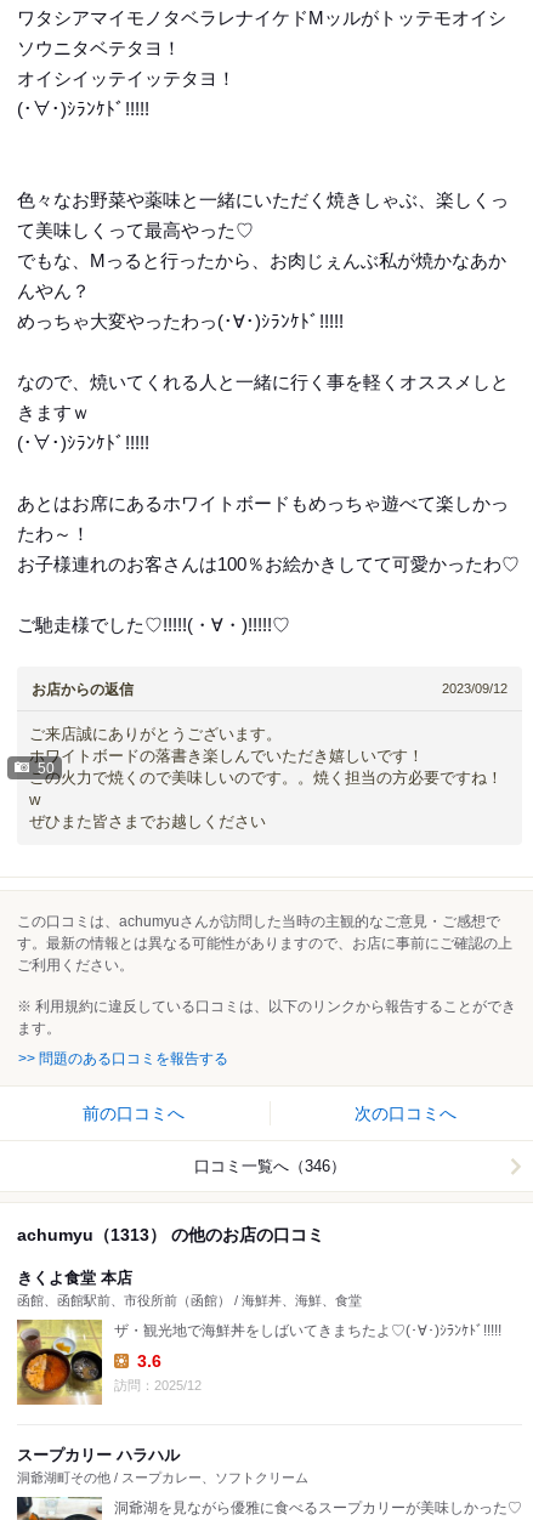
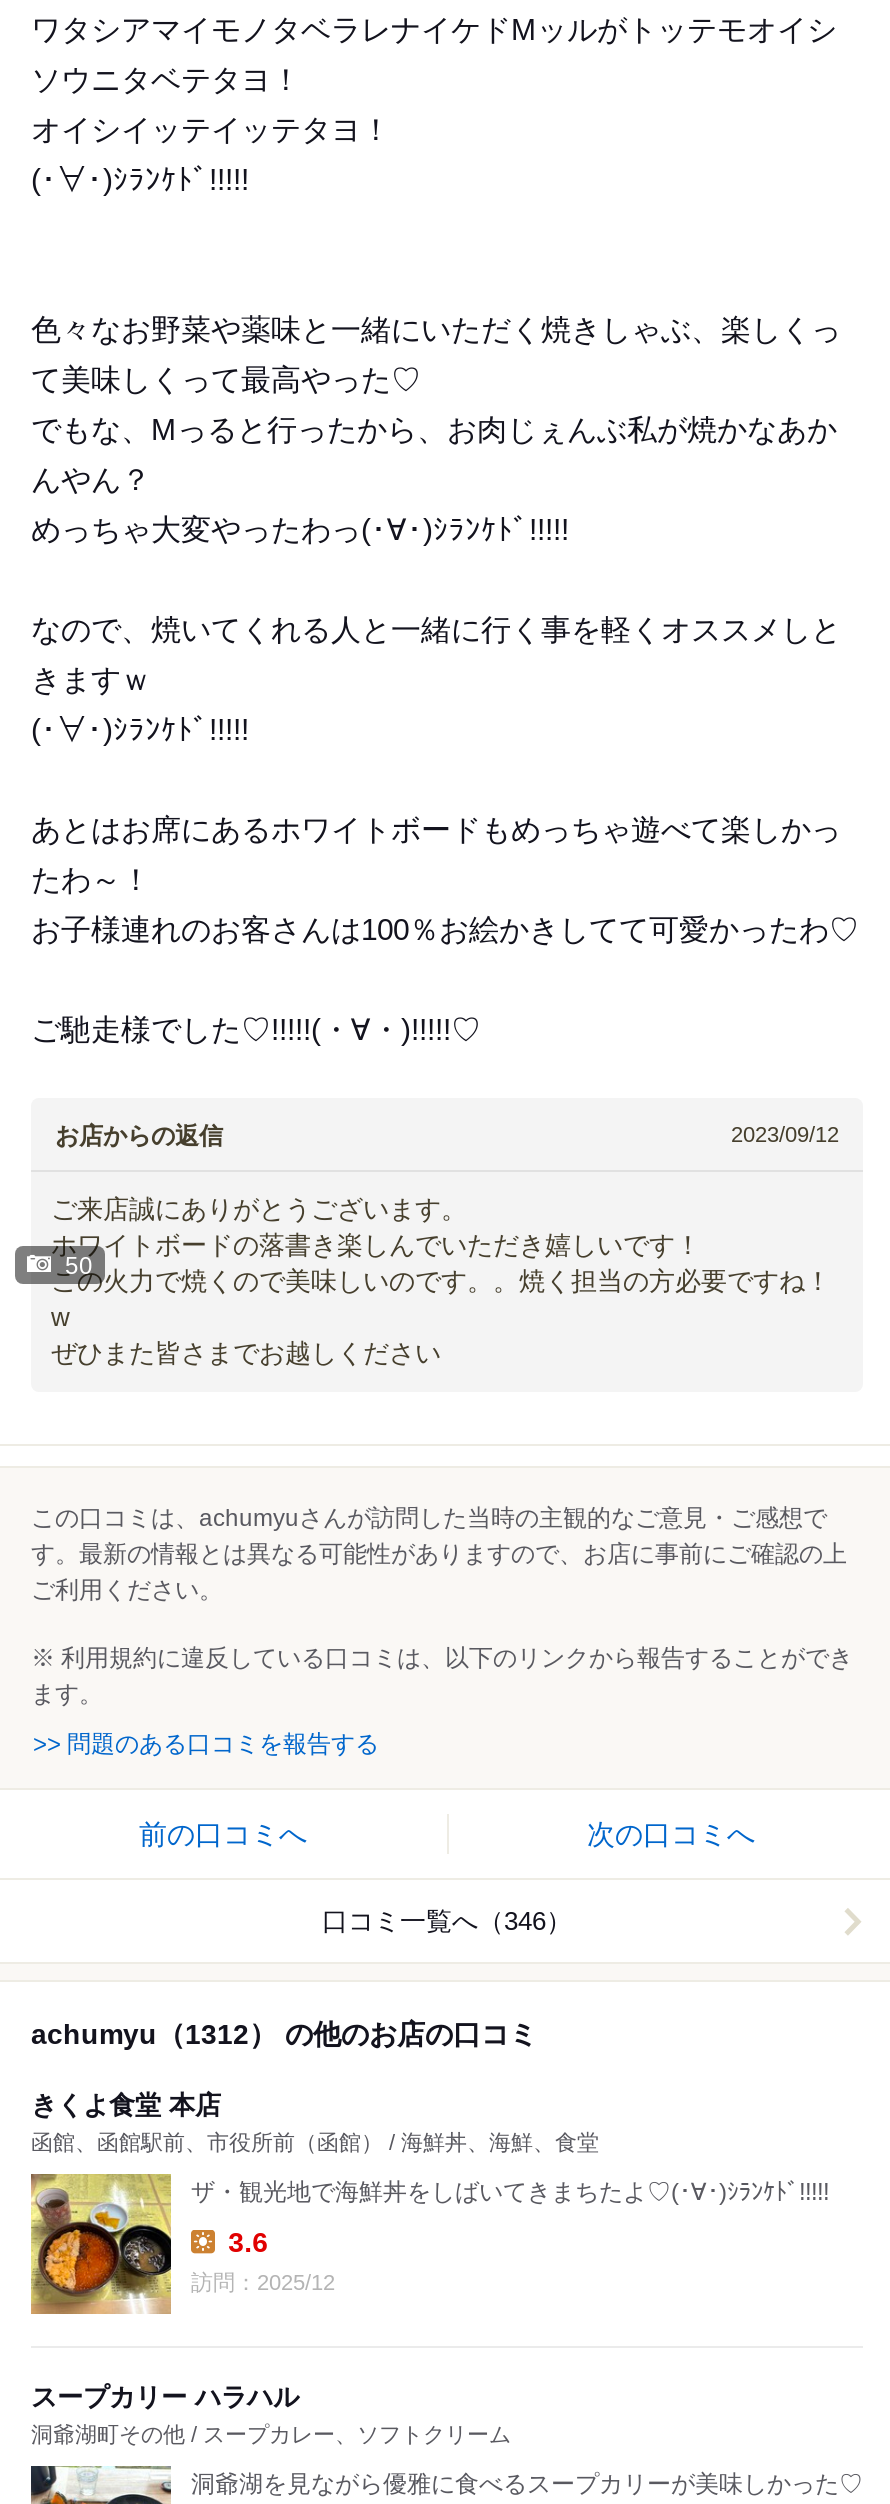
- achumyu（1313） の他のお店の口コミ
+ achumyu（1312） の他のお店の口コミ
